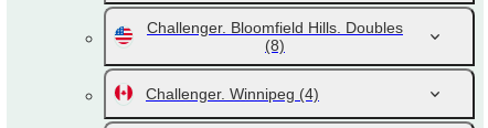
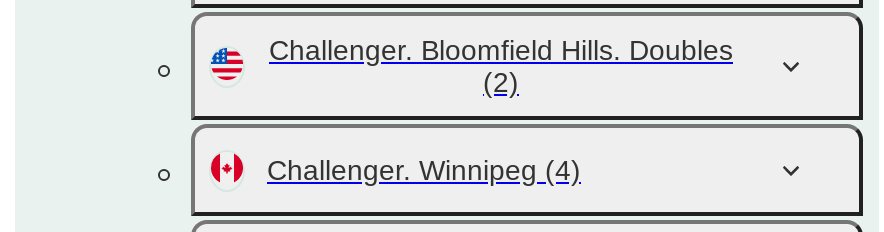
- (8)
+ (2)
